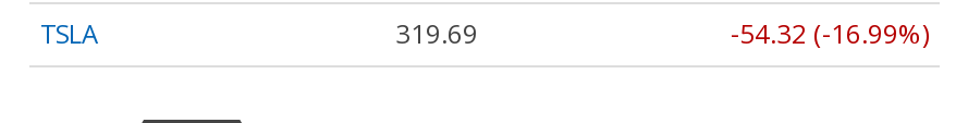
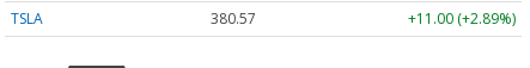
- 319.69
- -54.32 (-16.99%)
+ 380.57
+ +11.00 (+2.89%)
